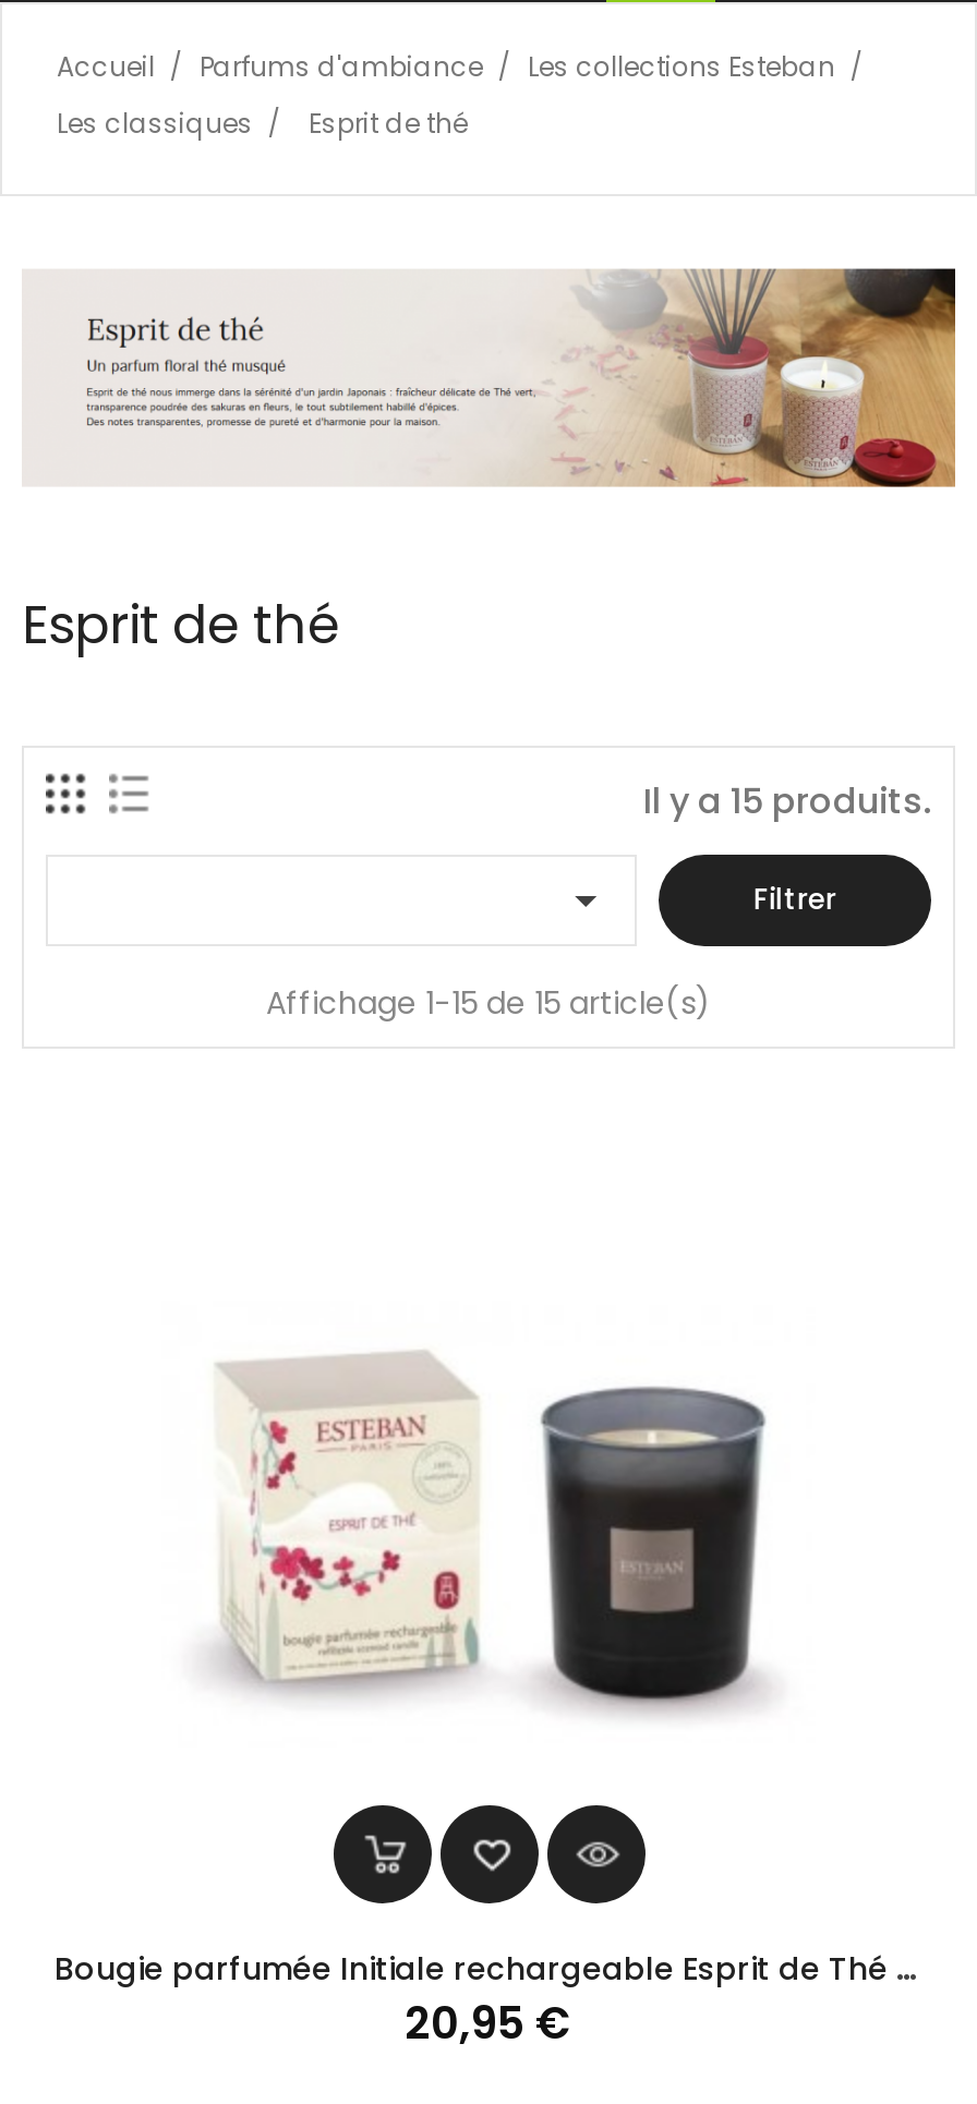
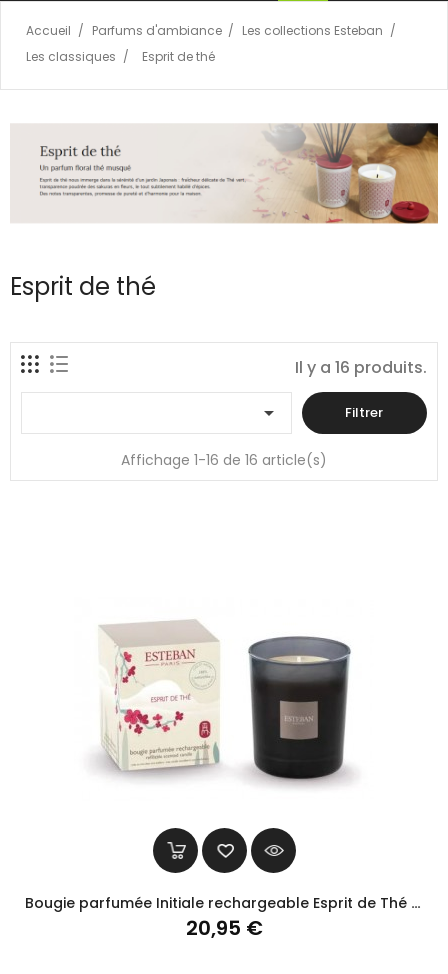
- Il y a 15 produits.
+ Il y a 16 produits.

- Affichage 1-15 de 15 article(s)
+ Affichage 1-16 de 16 article(s)
